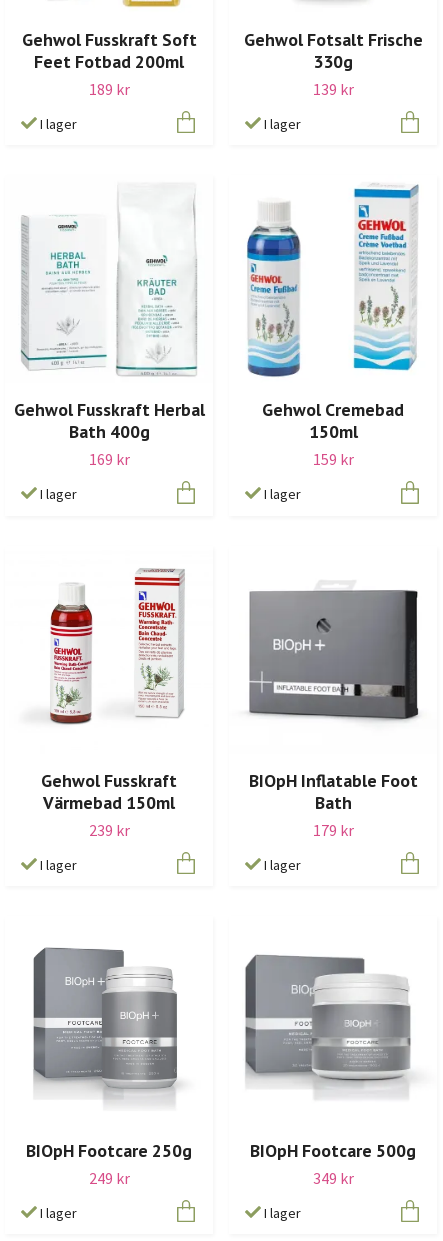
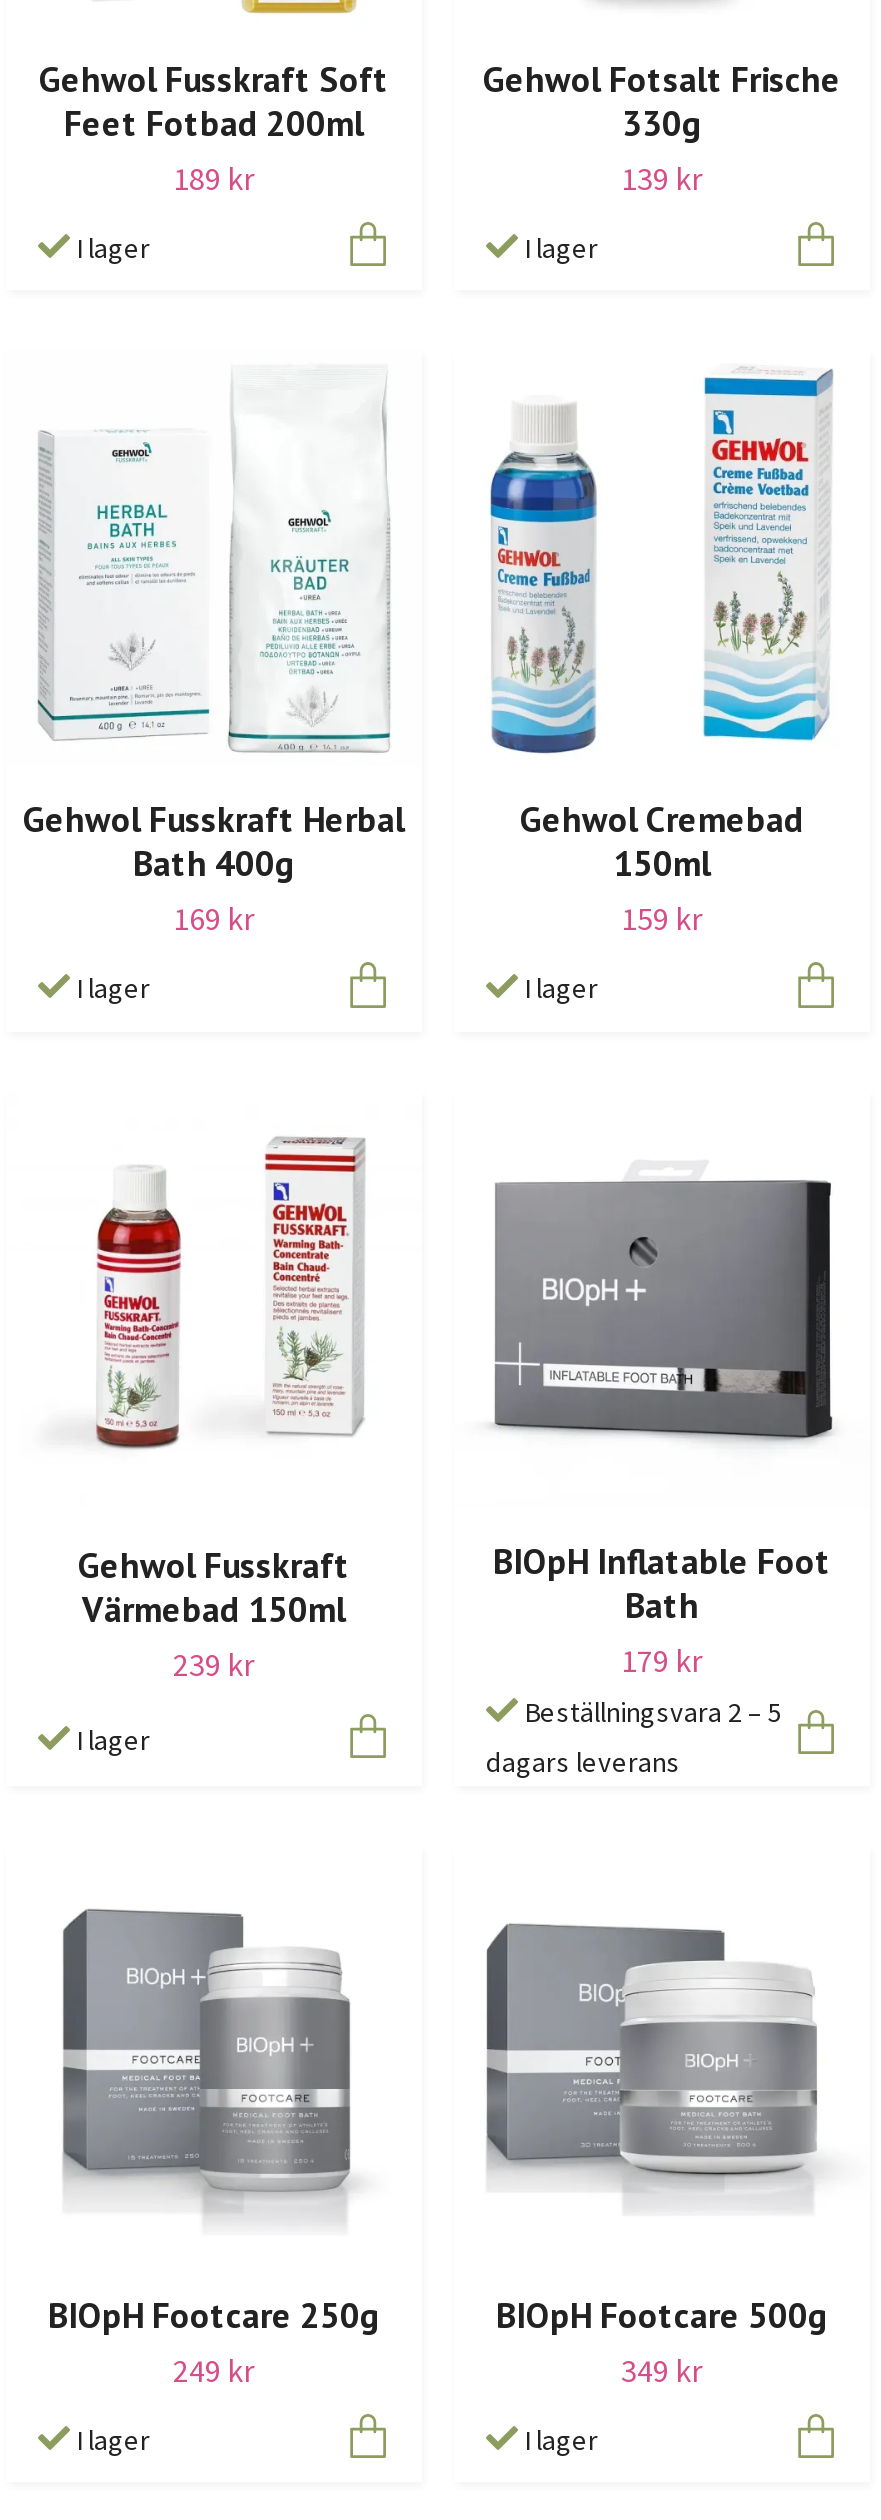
- I lager
+ Beställningsvara 2 – 5
+ dagars leverans
